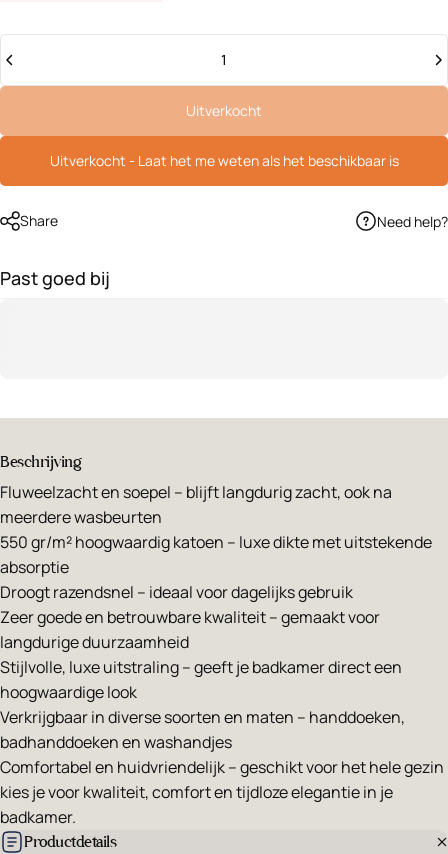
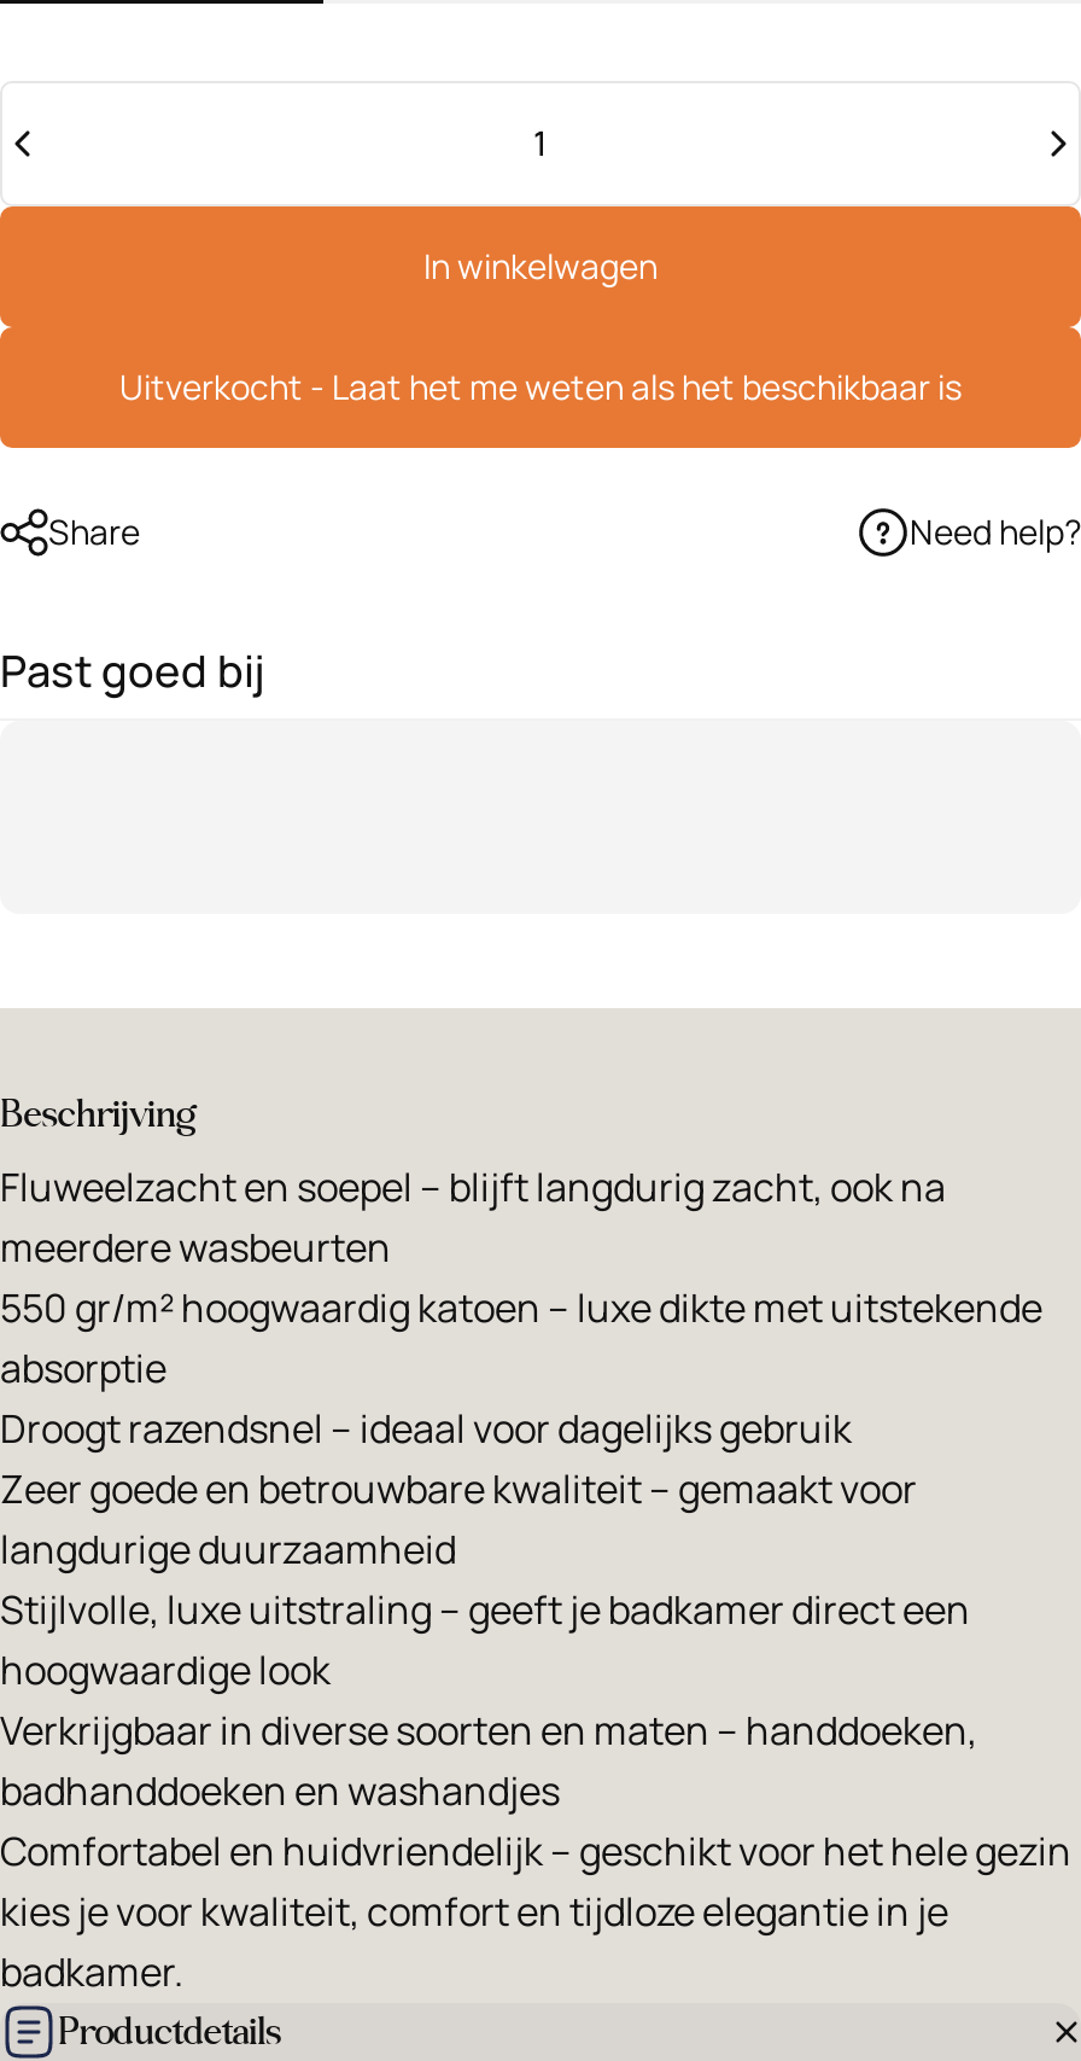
- Uitverkocht
+ In winkelwagen
